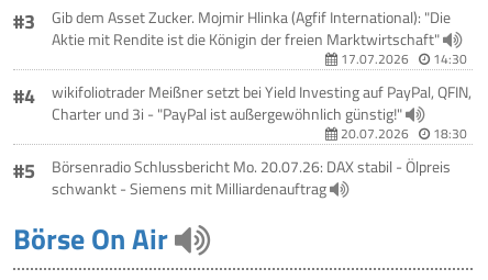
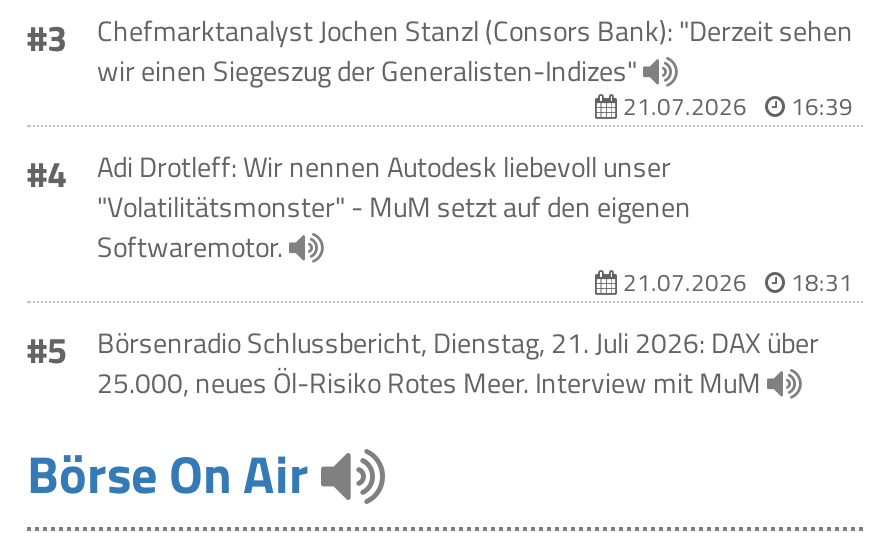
- Gib dem Asset Zucker. Mojmir Hlinka (Agfif International): "Die
- Aktie mit Rendite ist die Königin der freien Marktwirtschaft"
- 17.07.2026 14:30
+ Chefmarktanalyst Jochen Stanzl (Consors Bank): "Derzeit sehen
+ wir einen Siegeszug der Generalisten-Indizes"
+ 21.07.2026 16:39

- wikifoliotrader Meißner setzt bei Yield Investing auf PayPal, QFIN,
- Charter und 3i - "PayPal ist außergewöhnlich günstig!"
- 20.07.2026 18:30
+ Adi Drotleff: Wir nennen Autodesk liebevoll unser
+ "Volatilitätsmonster" - MuM setzt auf den eigenen
+ Softwaremotor.
+ 21.07.2026 18:31

- Börsenradio Schlussbericht Mo. 20.07.26: DAX stabil - Ölpreis
- schwankt - Siemens mit Milliardenauftrag
+ Börsenradio Schlussbericht, Dienstag, 21. Juli 2026: DAX über
+ 25.000, neues Öl-Risiko Rotes Meer. Interview mit MuM
